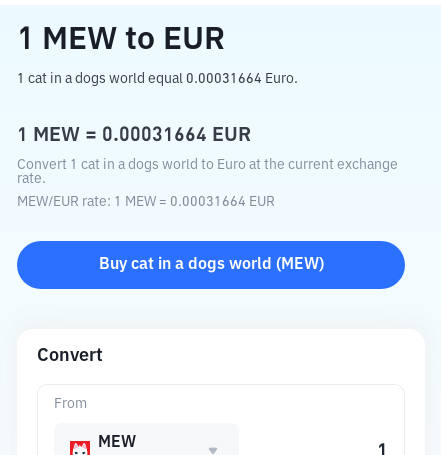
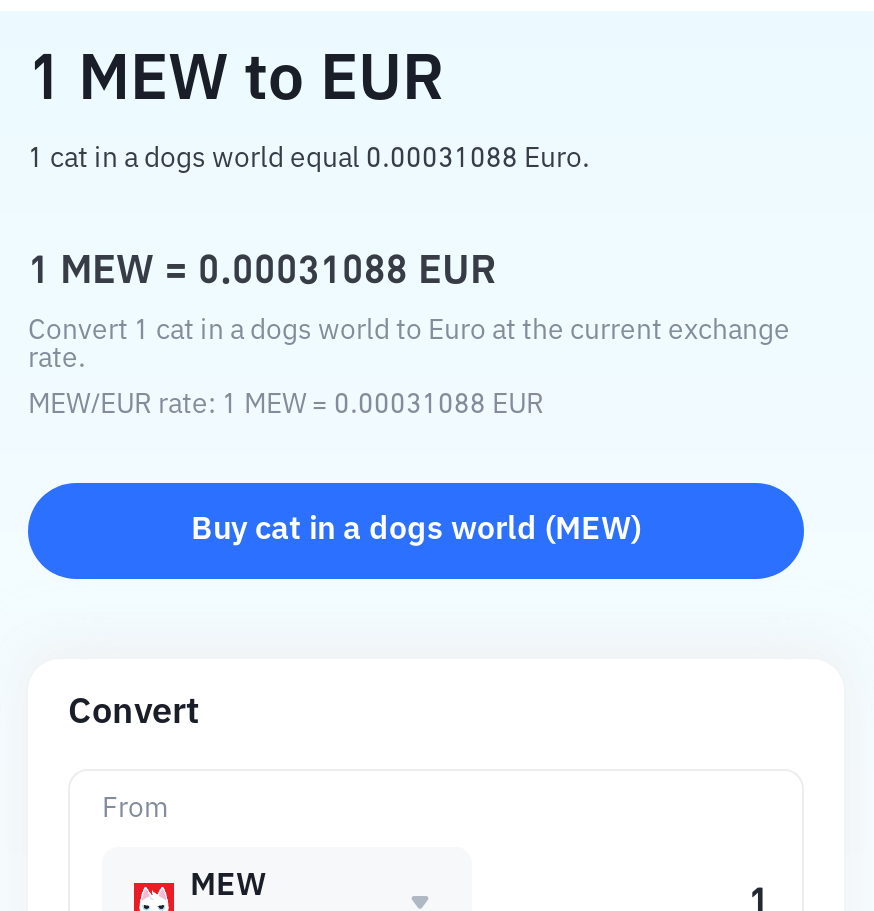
- 1 cat in a dogs world equal 0.00031664 Euro.
+ 1 cat in a dogs world equal 0.00031088 Euro.

- 1 MEW = 0.00031664 EUR
+ 1 MEW = 0.00031088 EUR

- MEW/EUR rate: 1 MEW = 0.00031664 EUR
+ MEW/EUR rate: 1 MEW = 0.00031088 EUR
